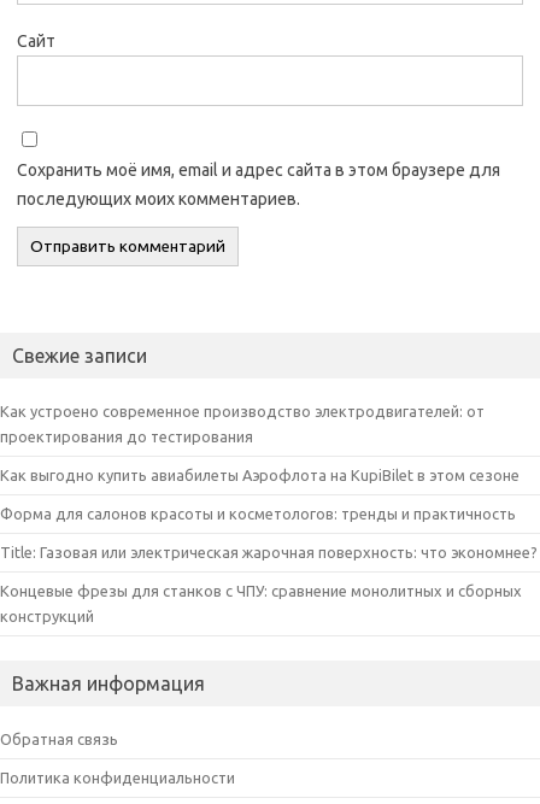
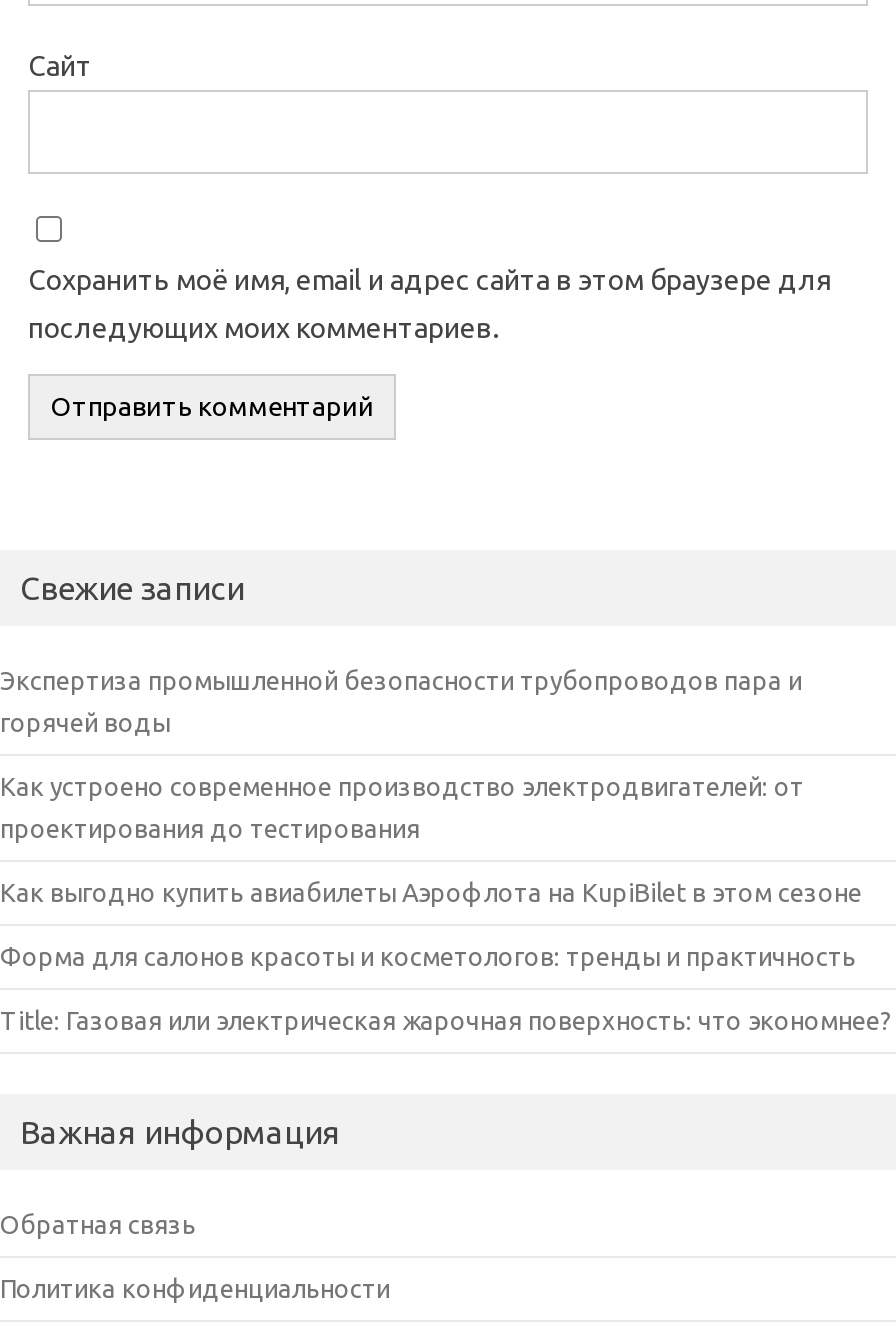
+ Экспертиза промышленной безопасности трубопроводов пара и
+ горячей воды

moved down: Как устроено современное производство электродвигателей: от | проектирования до тестирования | Как выгодно купить авиабилеты Аэрофлота на KupiBilet в этом сезоне | Форма для салонов красоты и косметологов: тренды и практичность | Title: Газовая или электрическая жарочная поверхность: что экономнее?

- Концевые фрезы для станков с ЧПУ: сравнение монолитных и сборных
- конструкций
